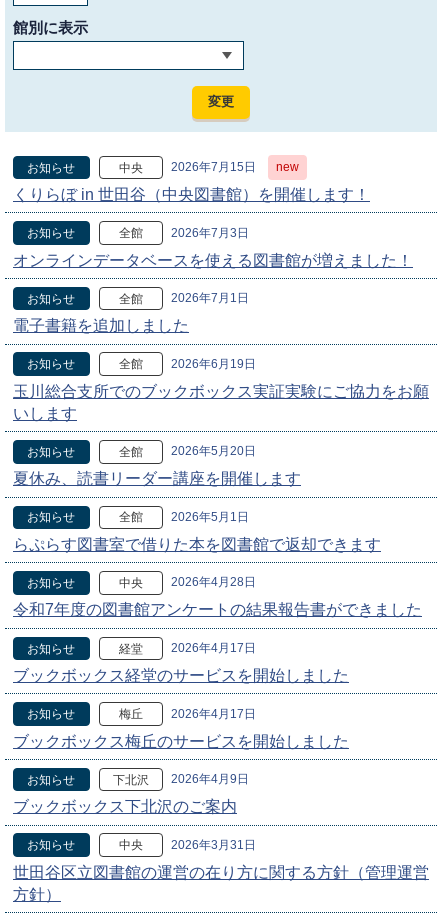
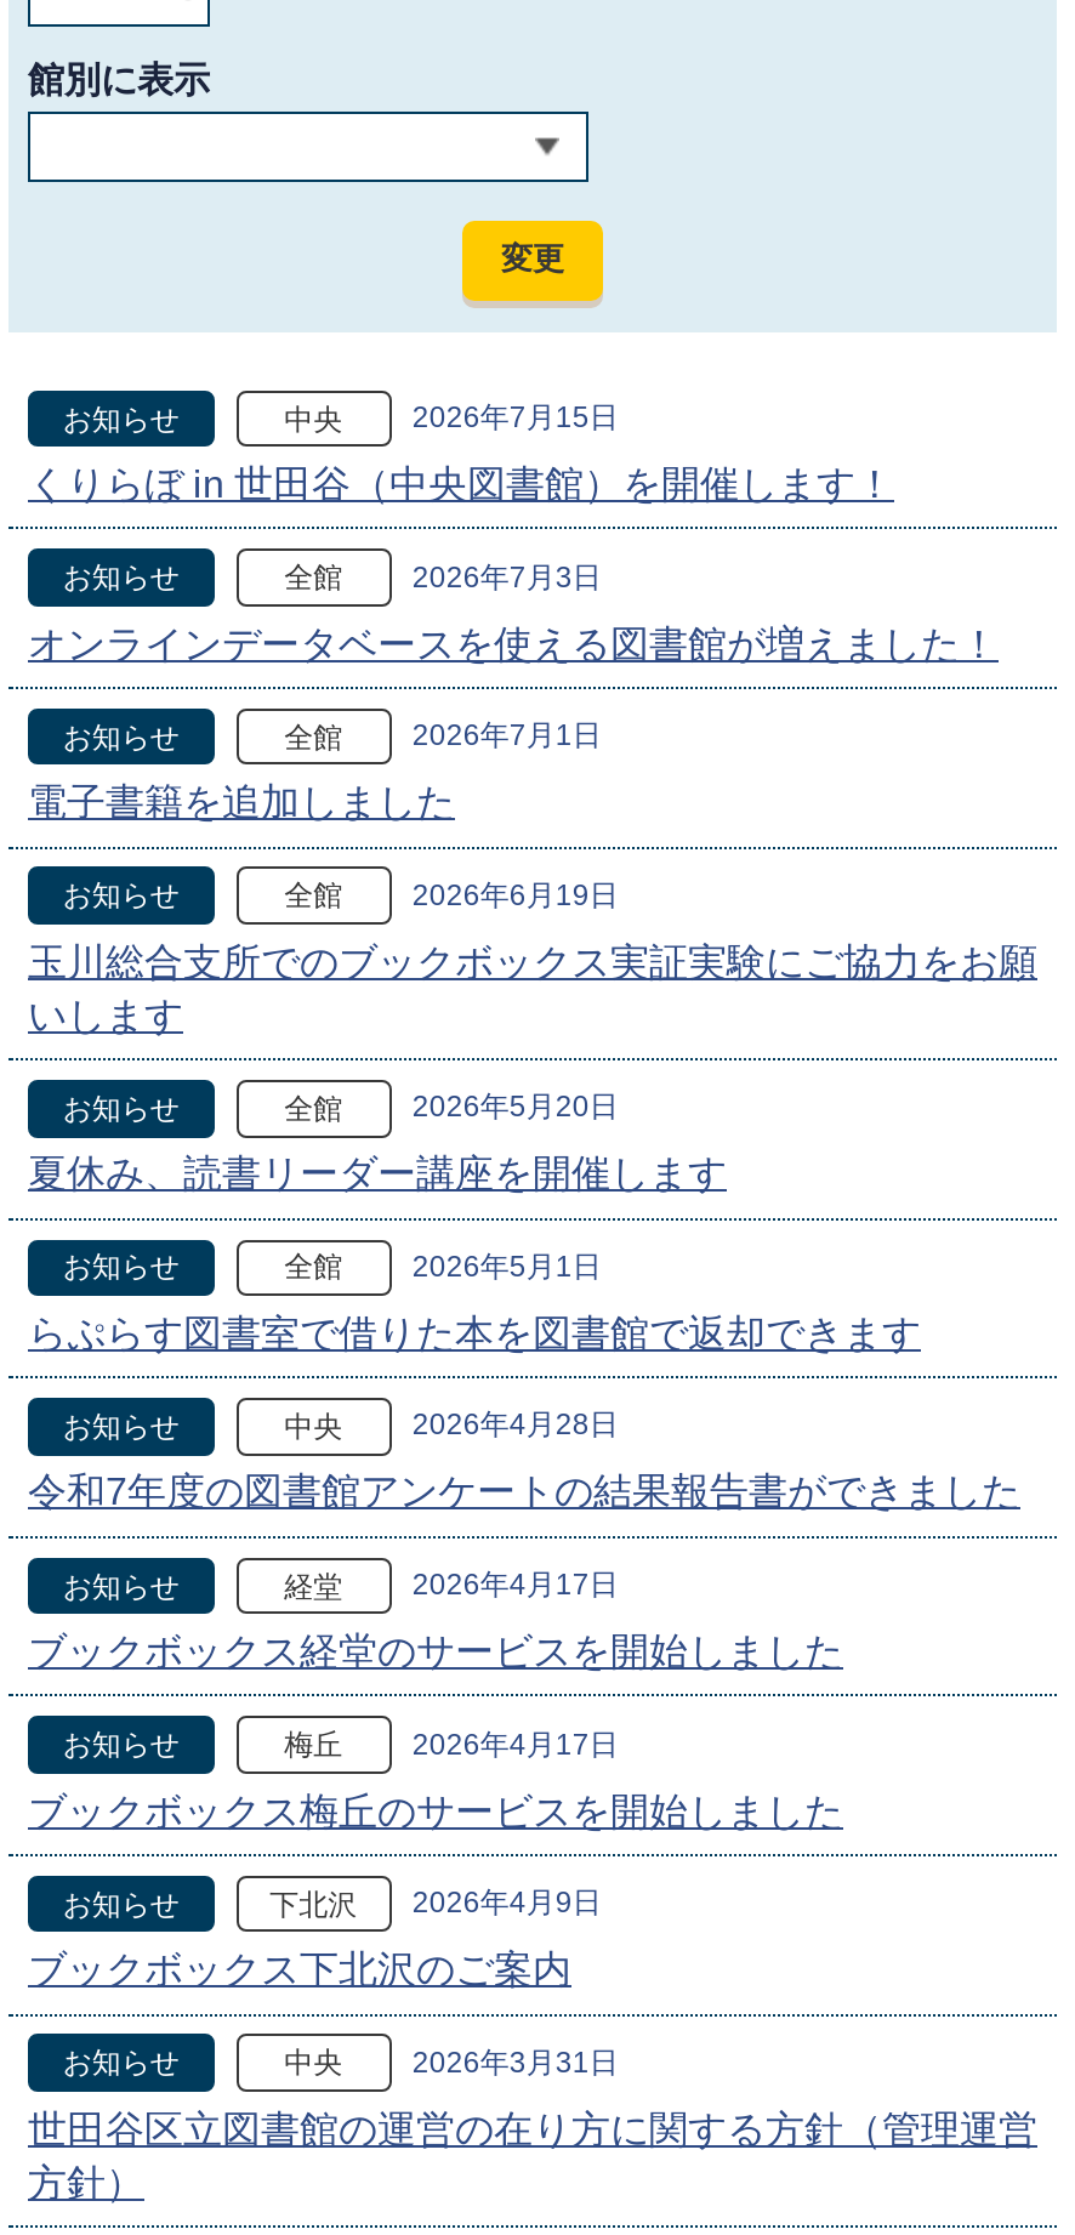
- new
